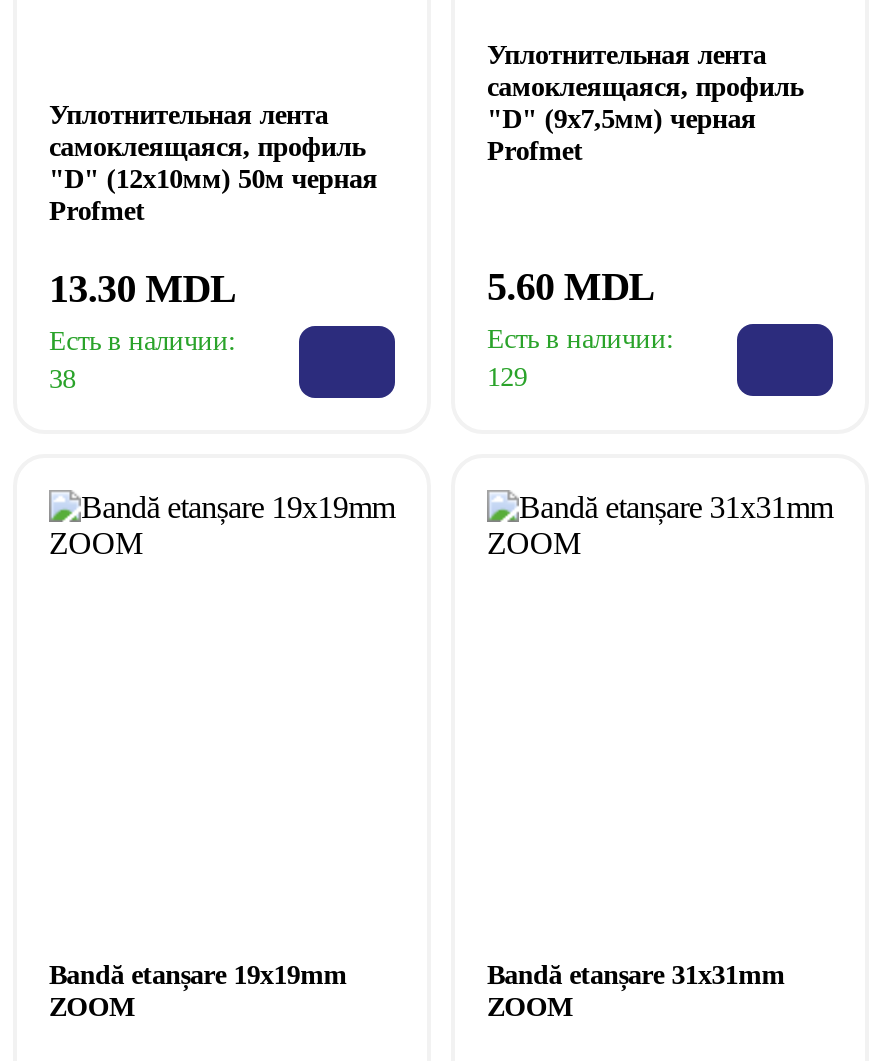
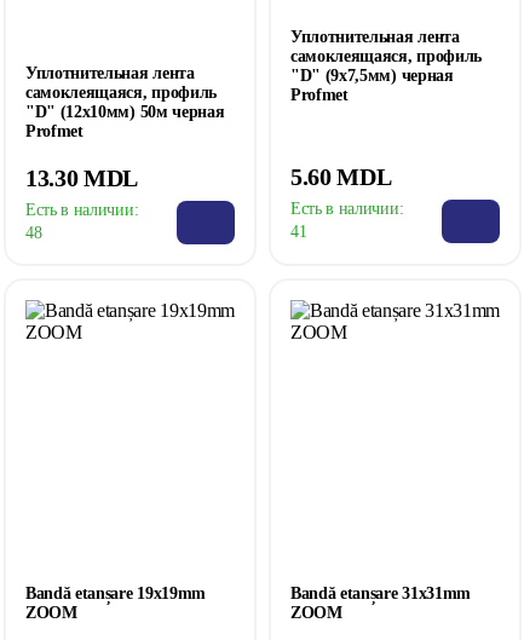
- 38
+ 48

- 129
+ 41
